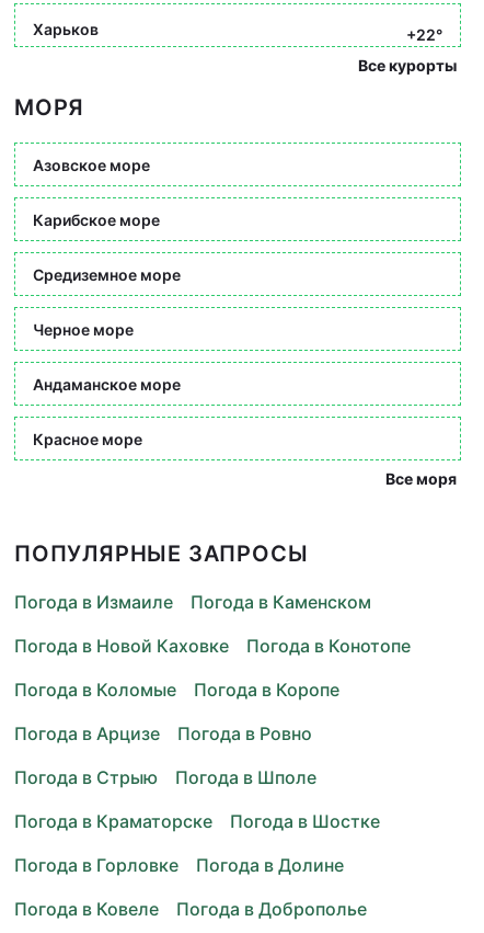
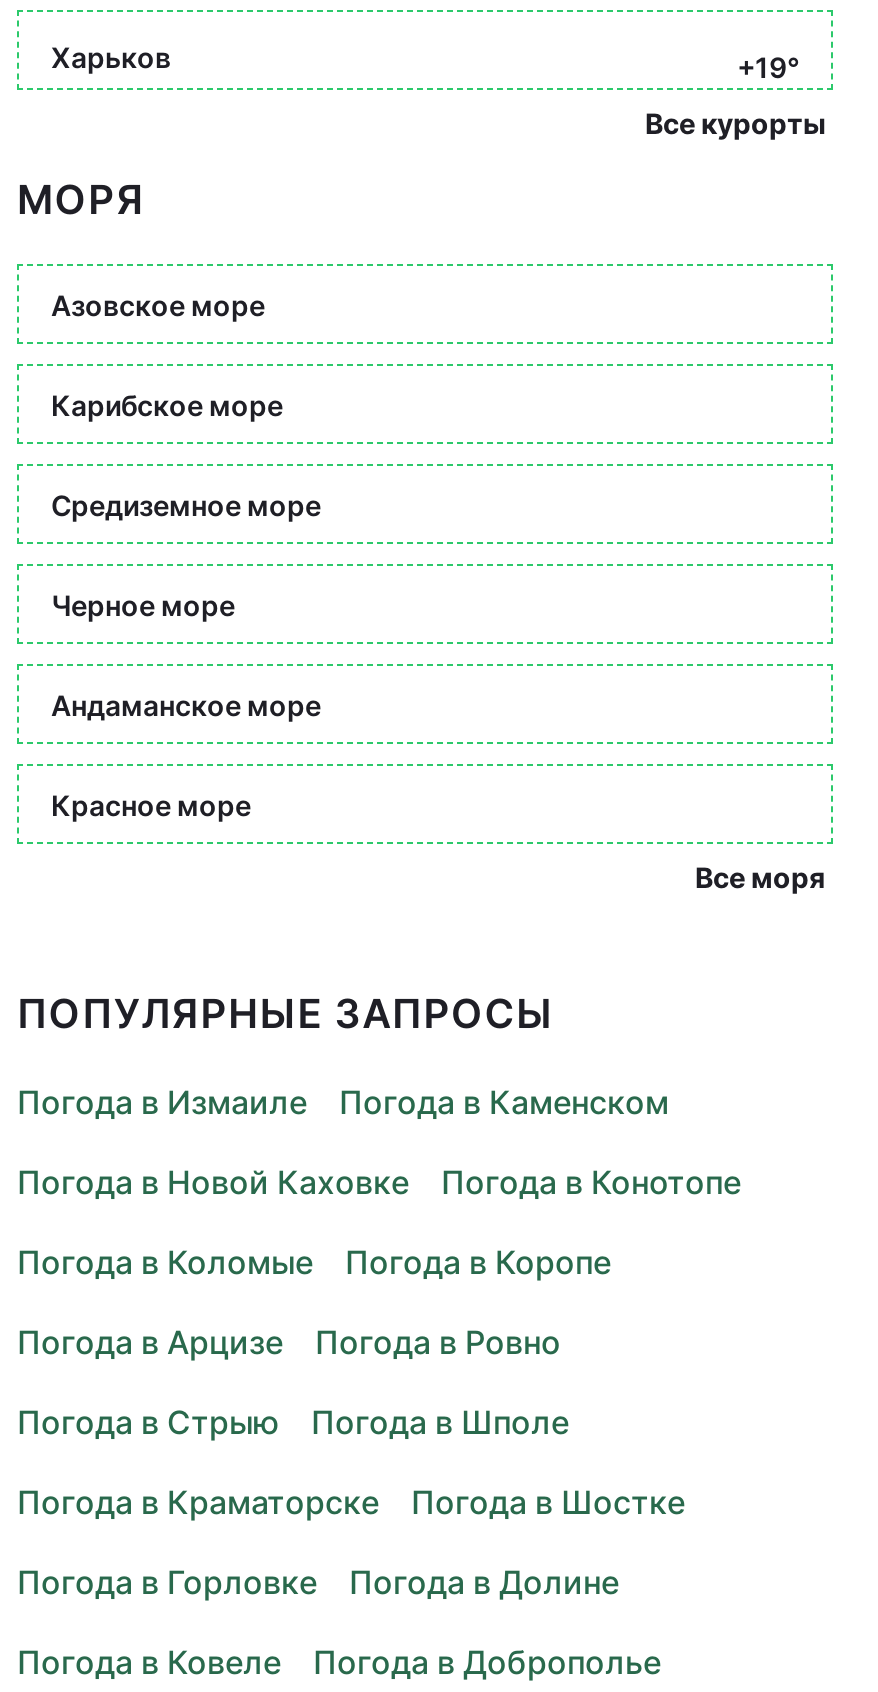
- +22°
+ +19°
